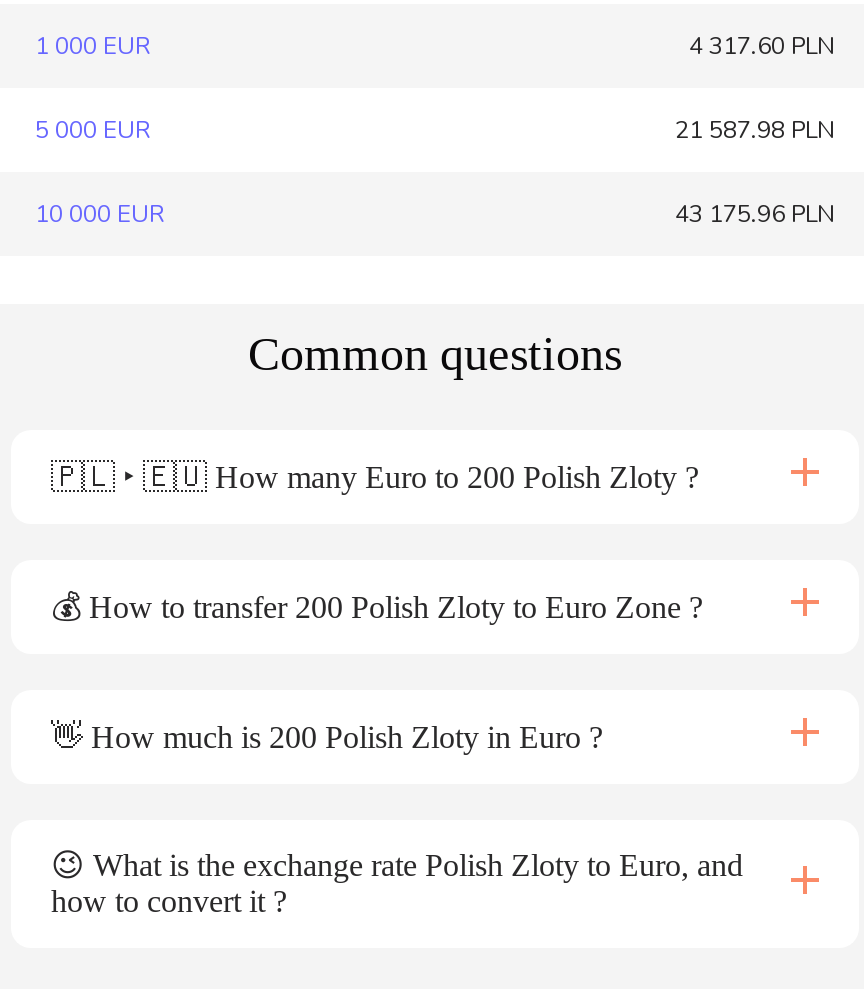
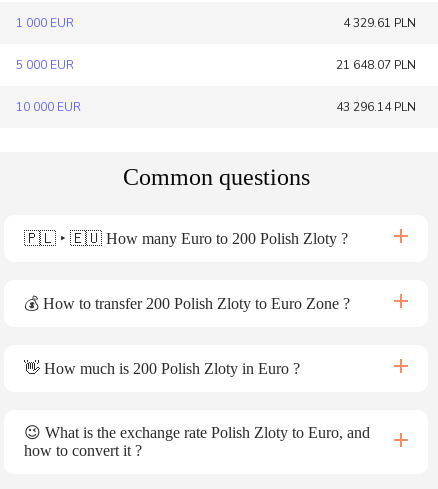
- 4 317.60 PLN
+ 4 329.61 PLN

- 21 587.98 PLN
+ 21 648.07 PLN

- 43 175.96 PLN
+ 43 296.14 PLN
